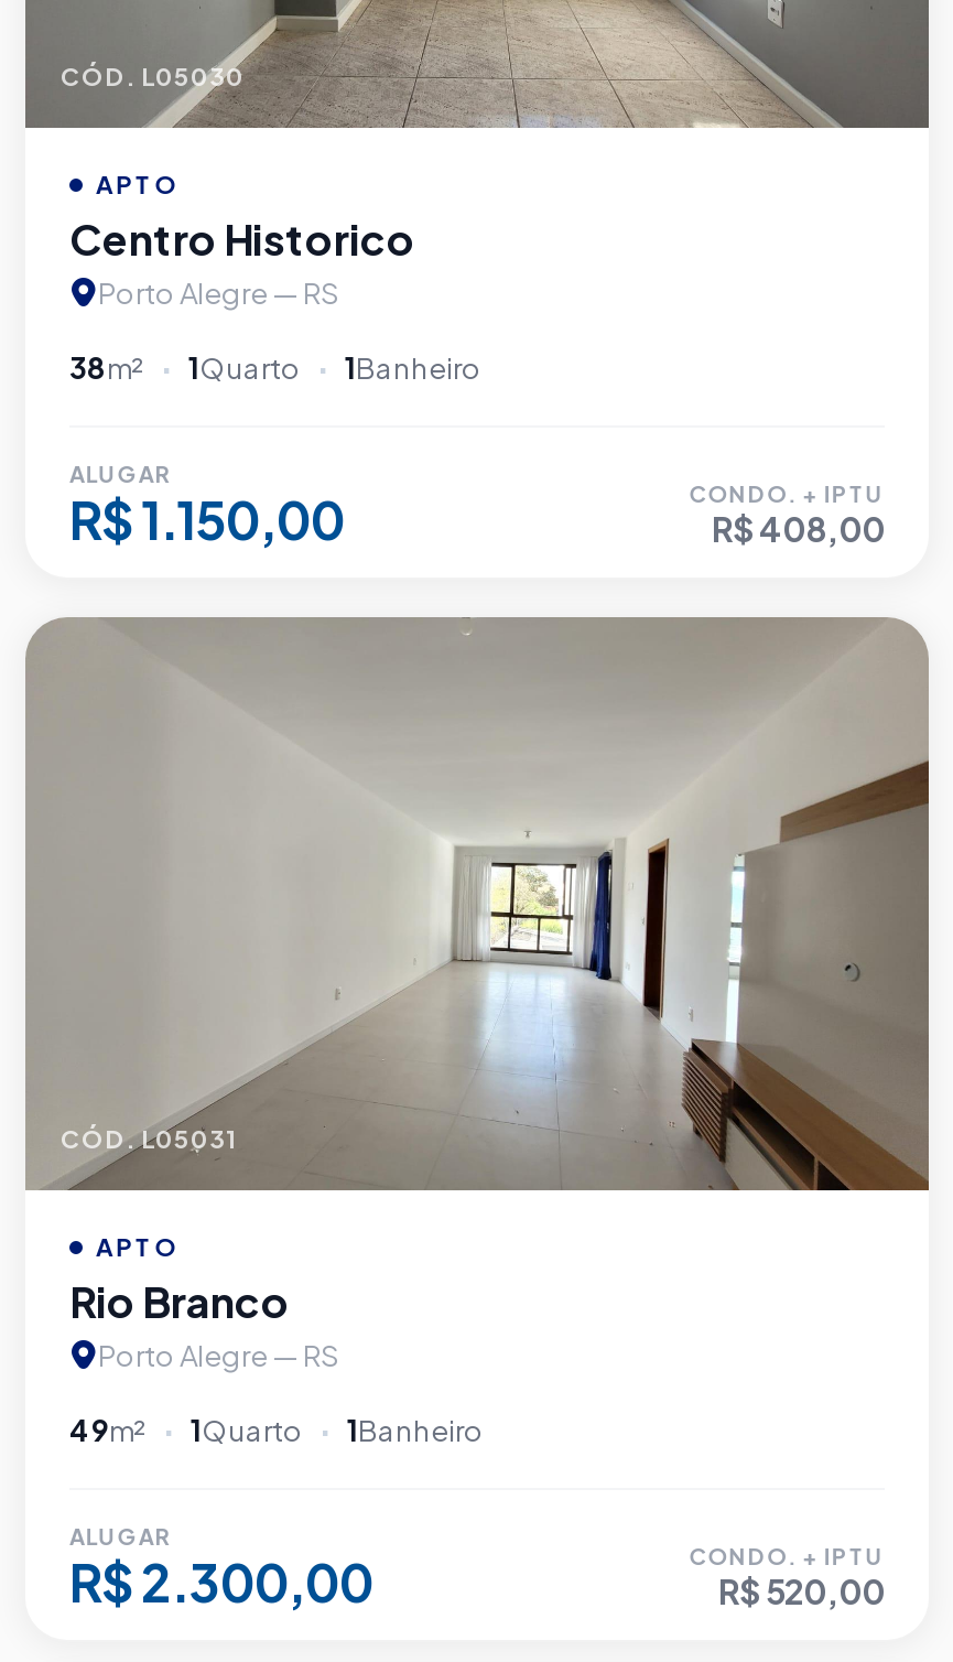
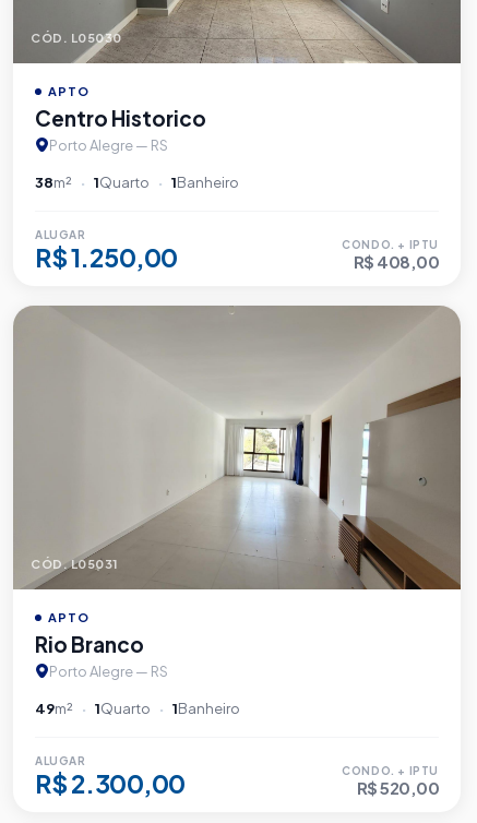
- R$ 1.150,00
+ R$ 1.250,00
